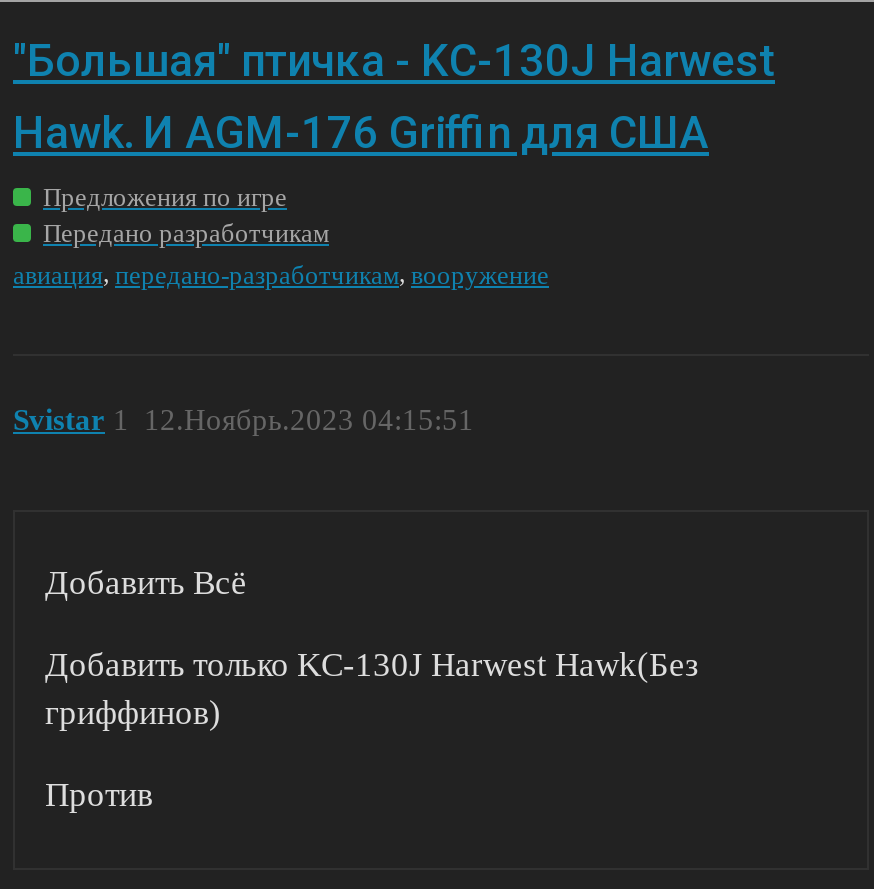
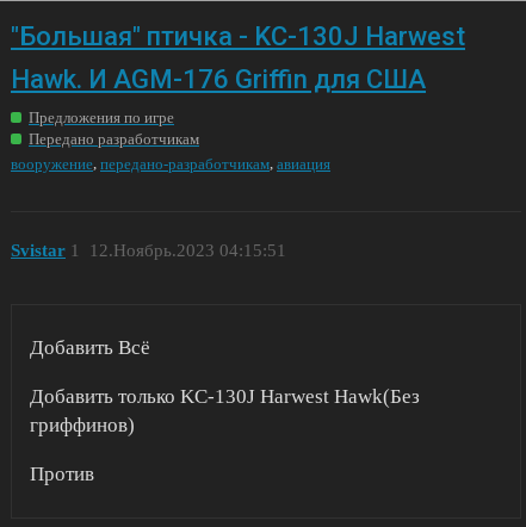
- авиация, передано-разработчикам, вооружение
+ вооружение, передано-разработчикам, авиация
